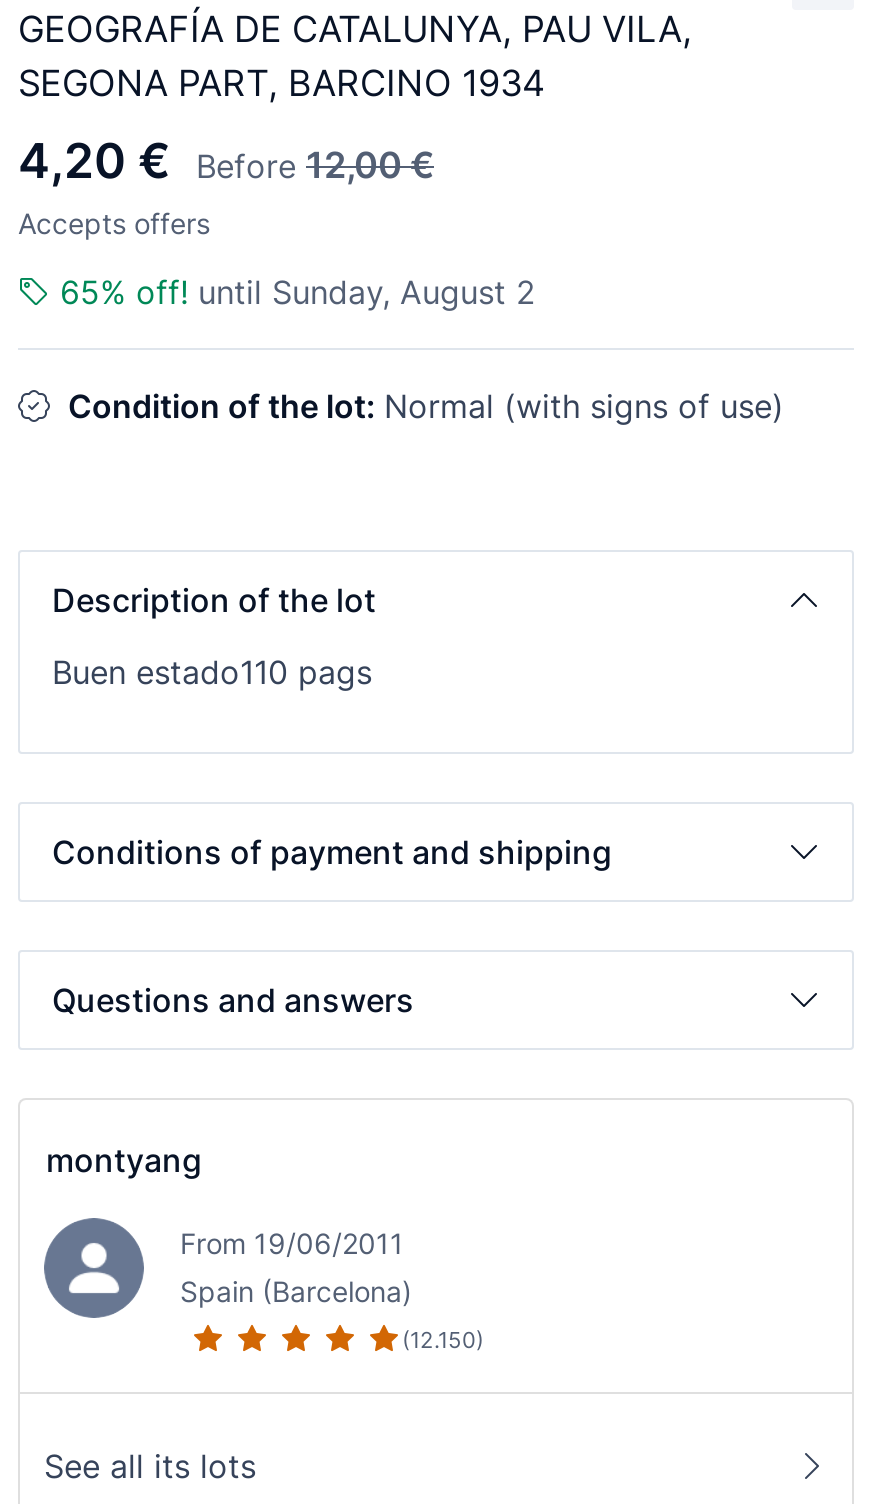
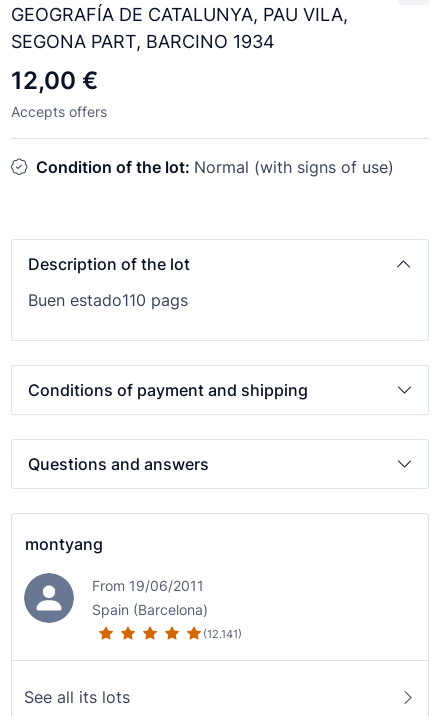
- 4,20 €
- Before 12,00 €
+ 12,00 €

- 65% off! until Sunday, August 2

- (12.150)
+ (12.141)
